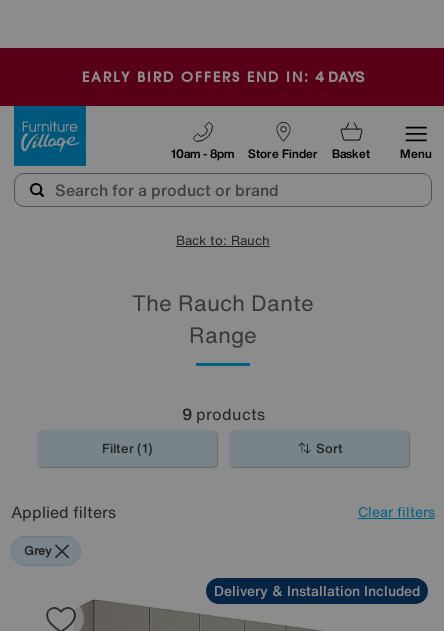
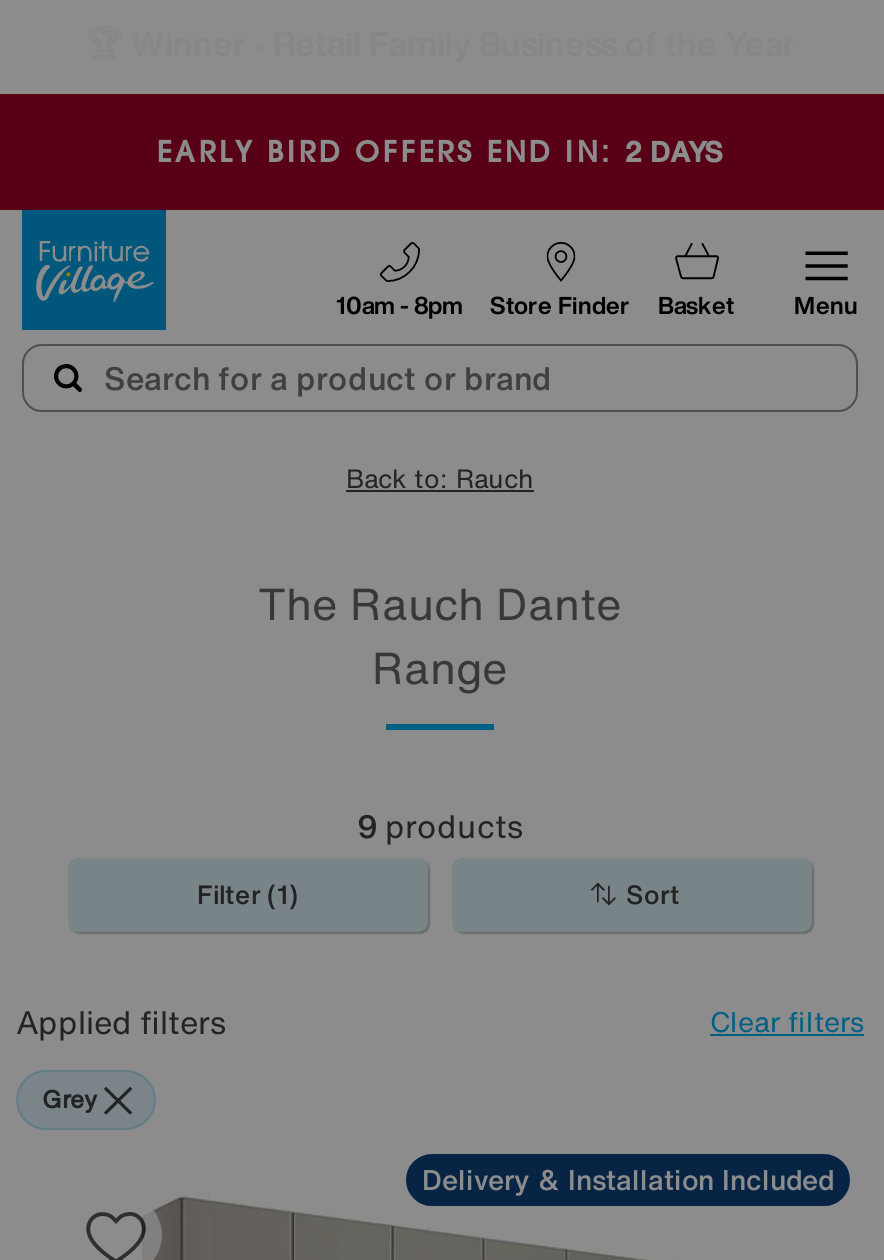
- EARLY BIRD OFFERS END IN: 4 DAYS
+ EARLY BIRD OFFERS END IN: 2 DAYS
